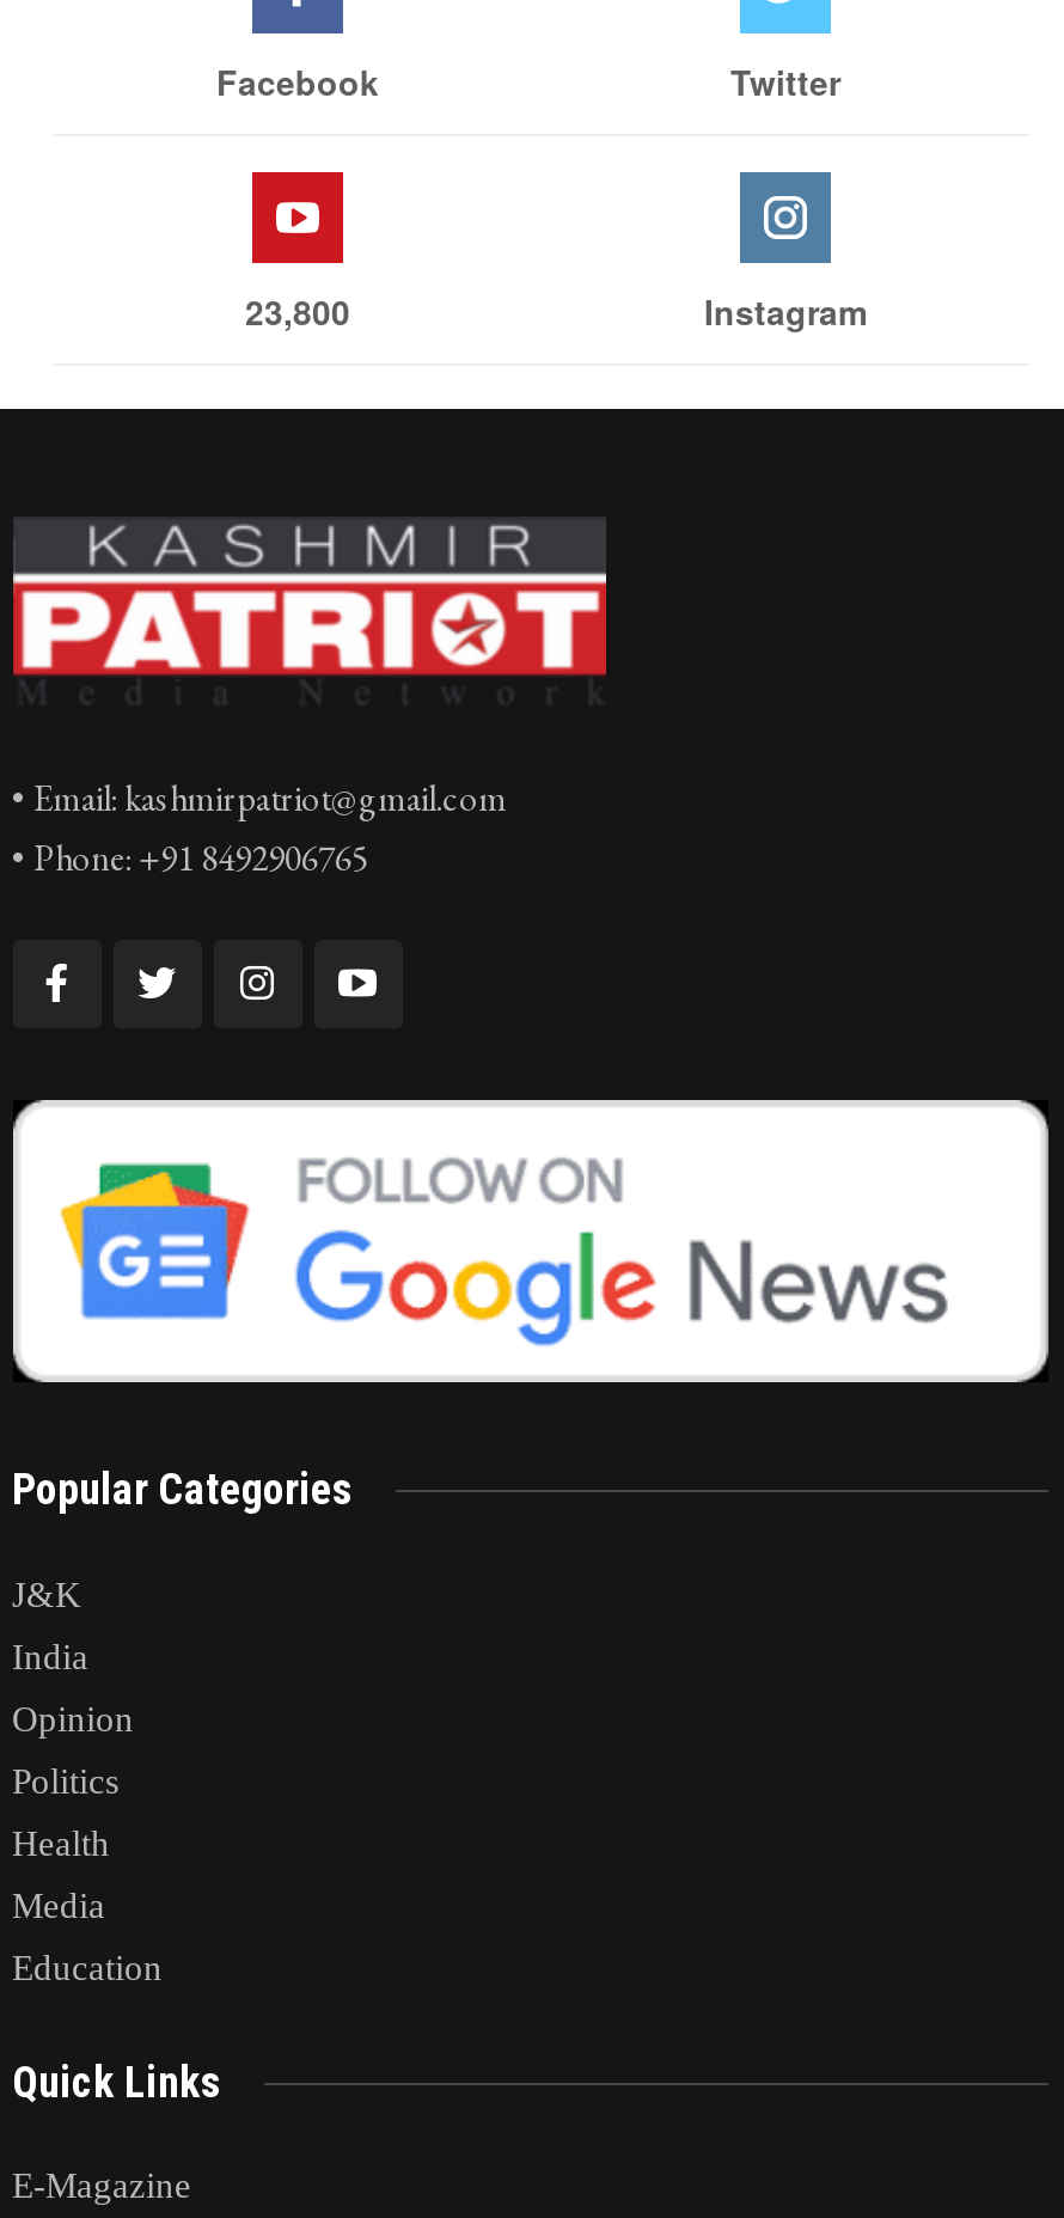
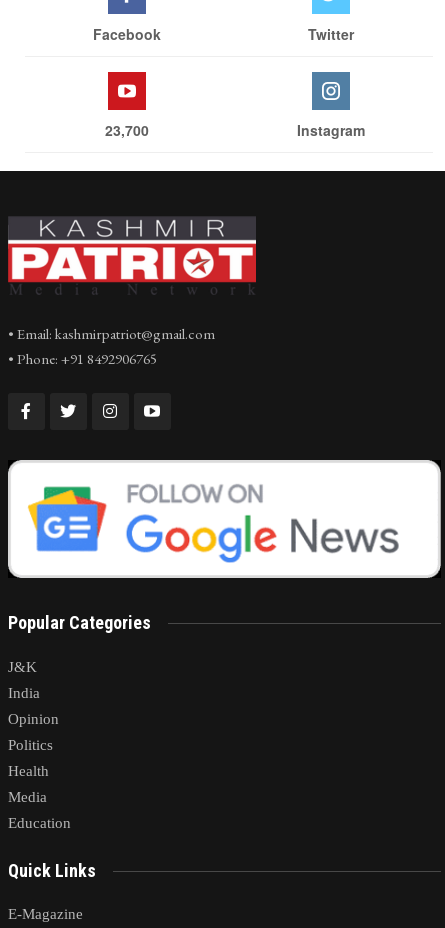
- 23,800
+ 23,700
